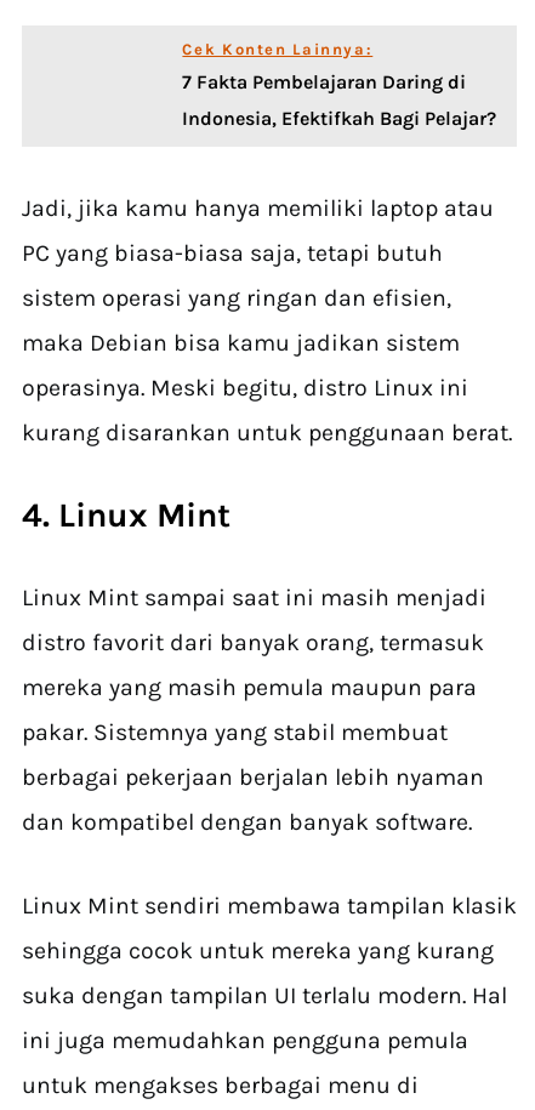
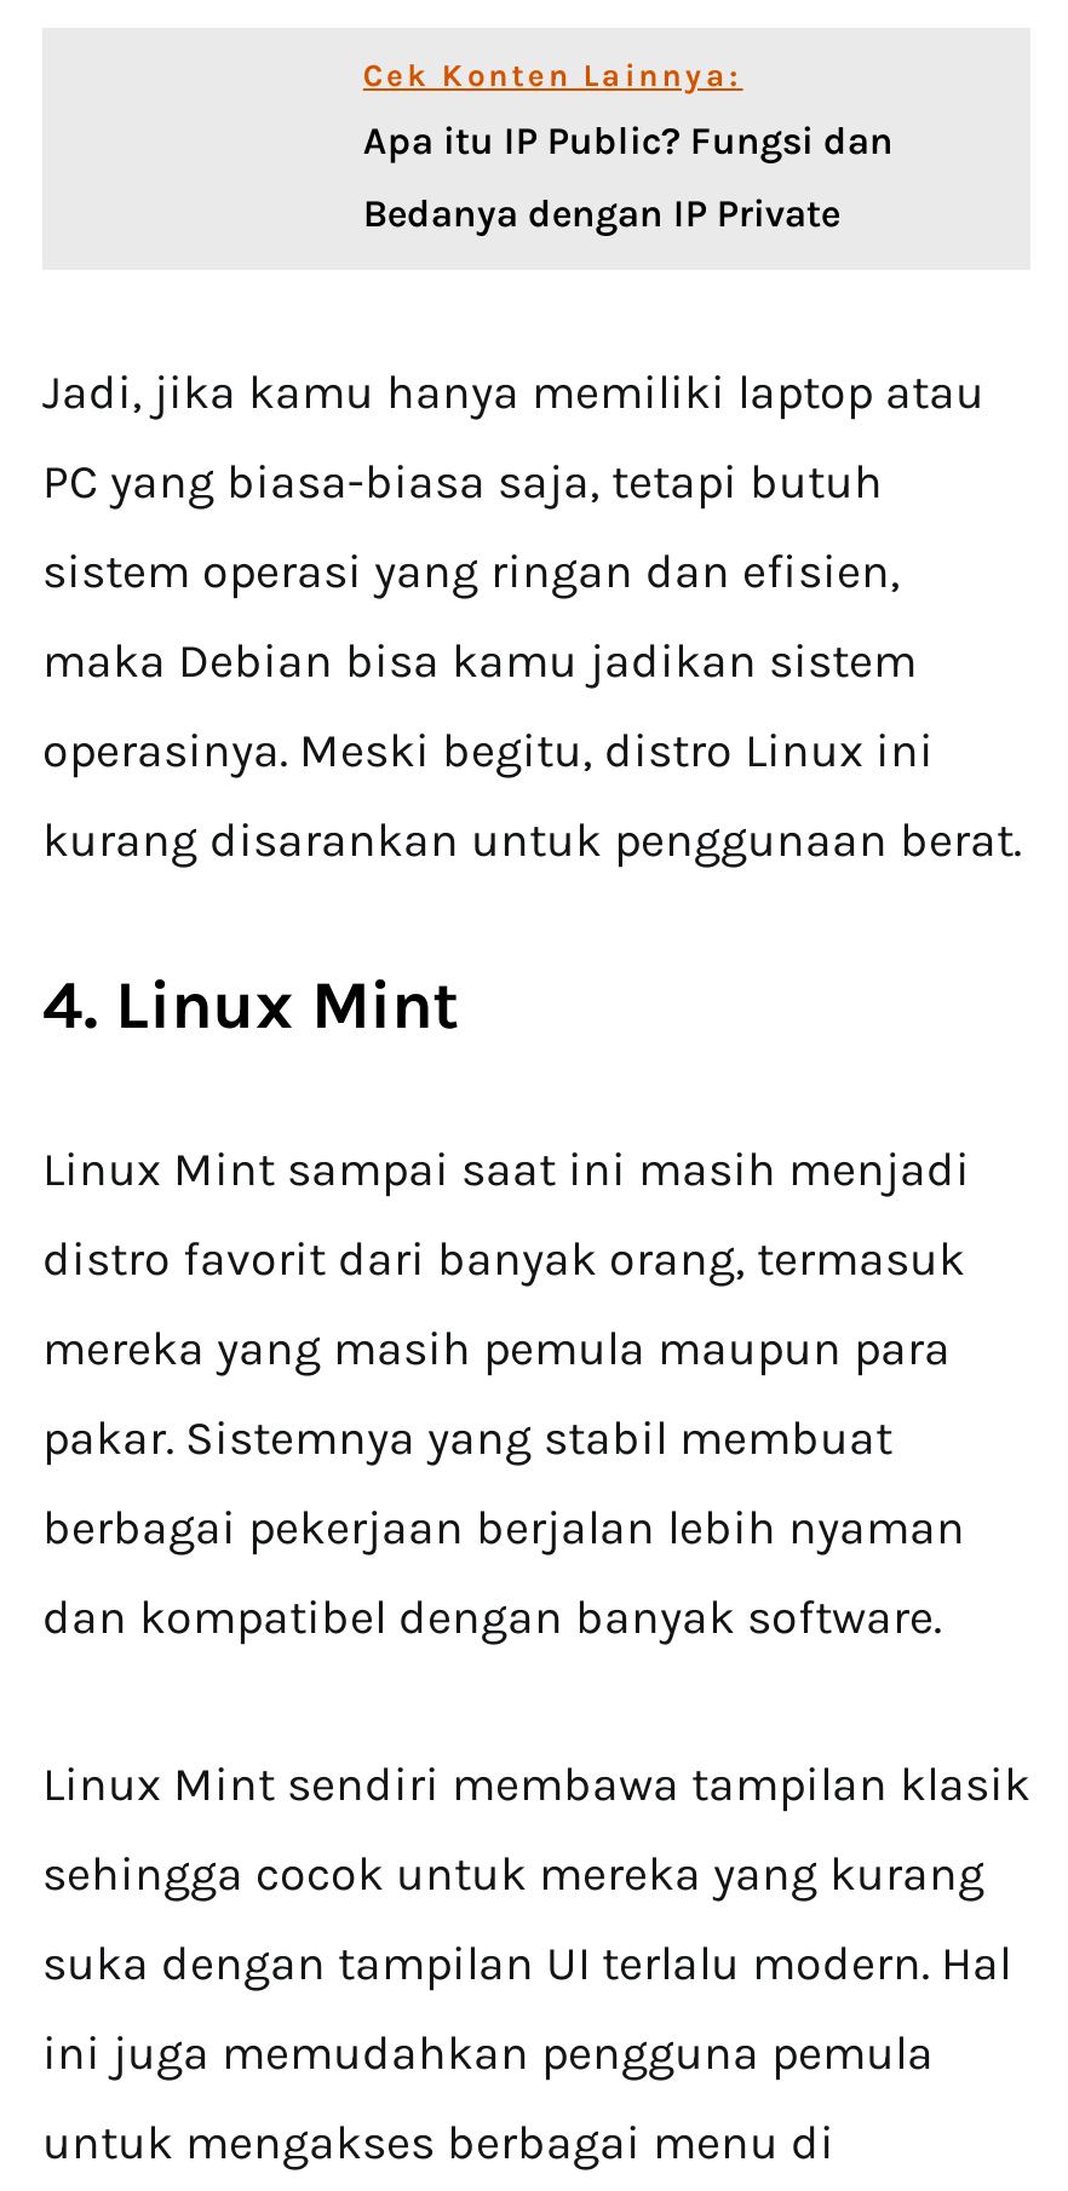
- 7 Fakta Pembelajaran Daring di
+ Apa itu IP Public? Fungsi dan

- Indonesia, Efektifkah Bagi Pelajar?
+ Bedanya dengan IP Private
